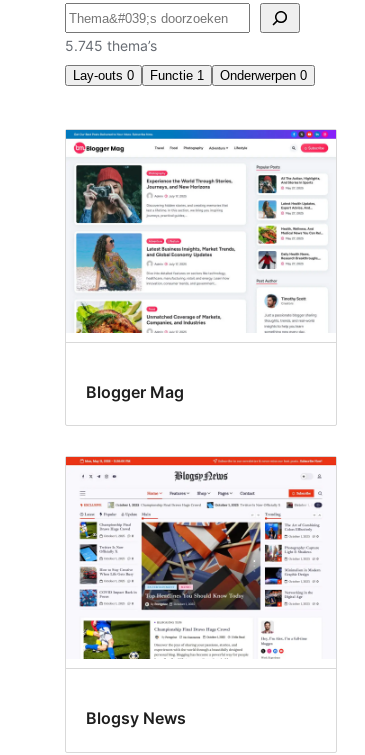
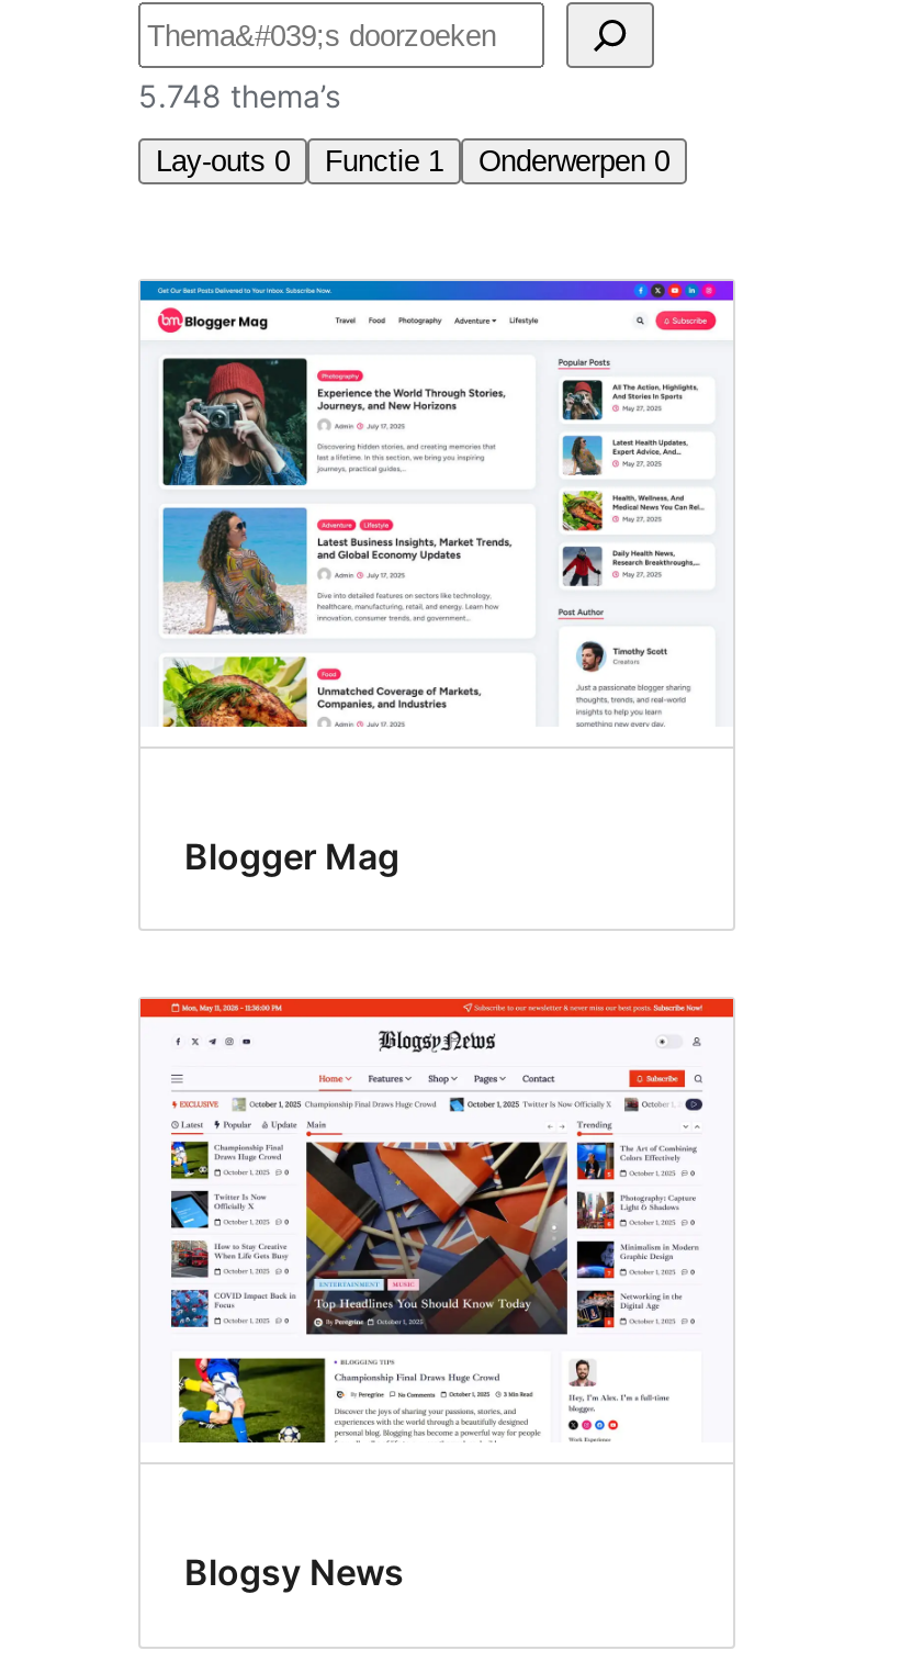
- 5.745 thema’s
+ 5.748 thema’s
